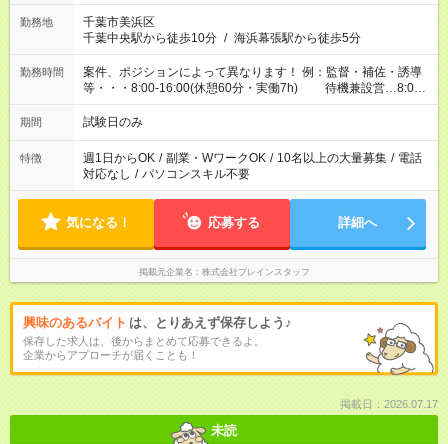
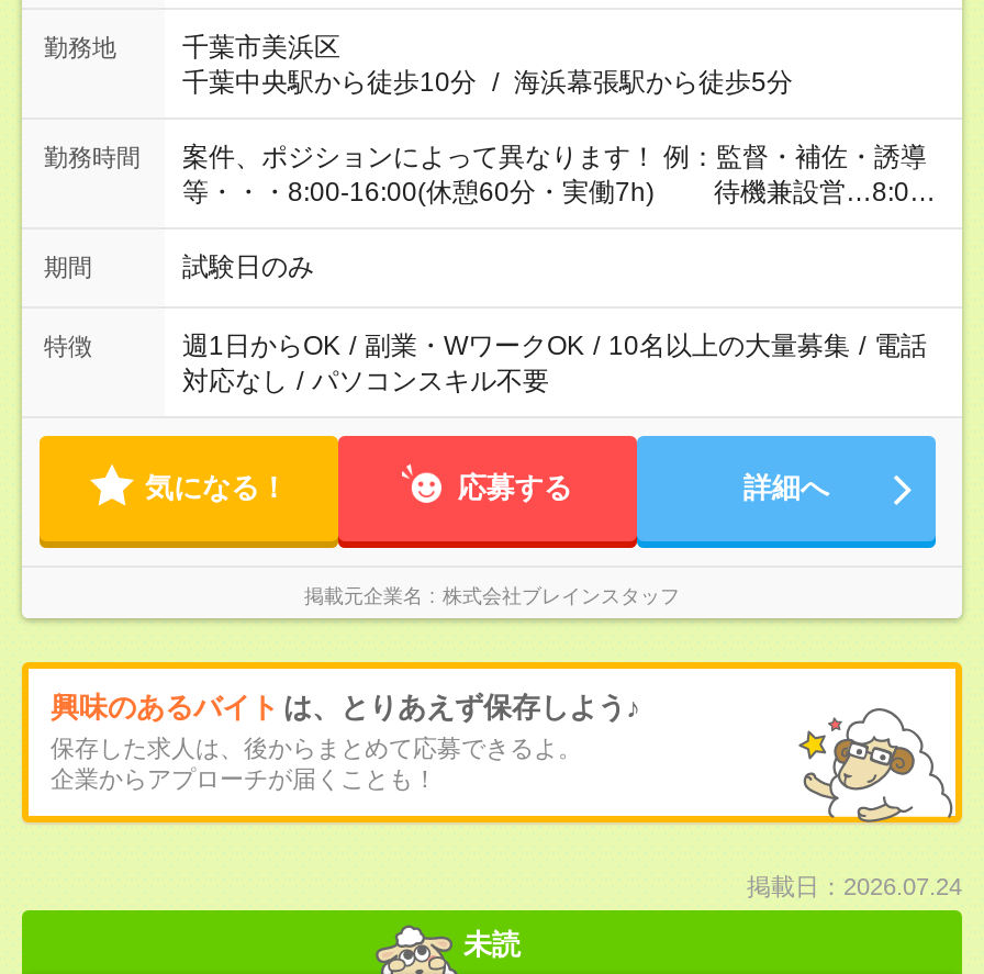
- 掲載日：2026.07.17
+ 掲載日：2026.07.24
